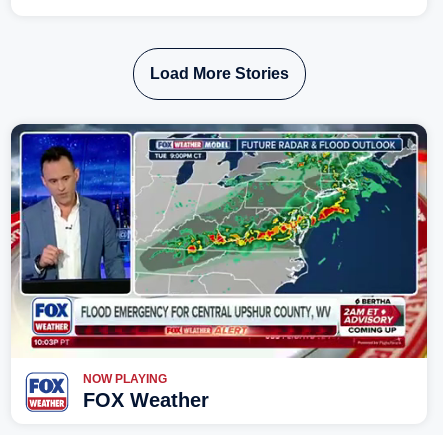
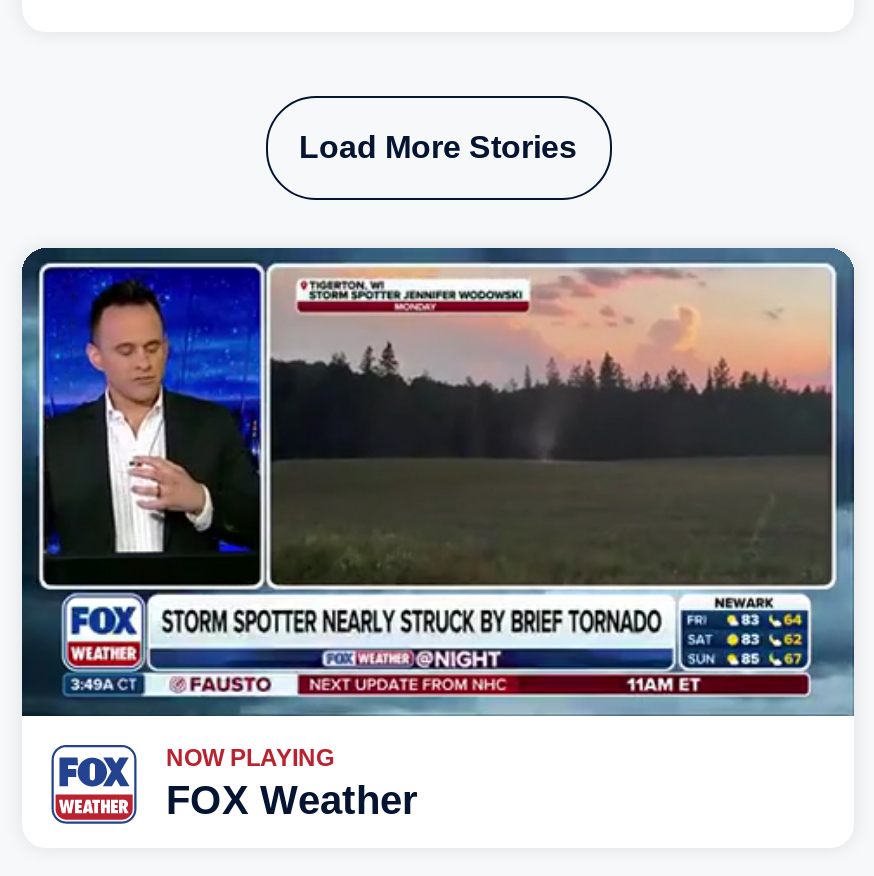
- [image]
+ [image]
